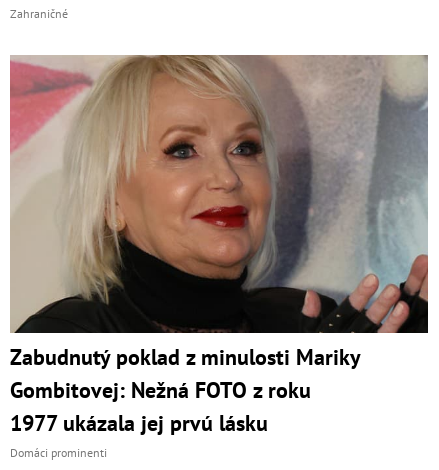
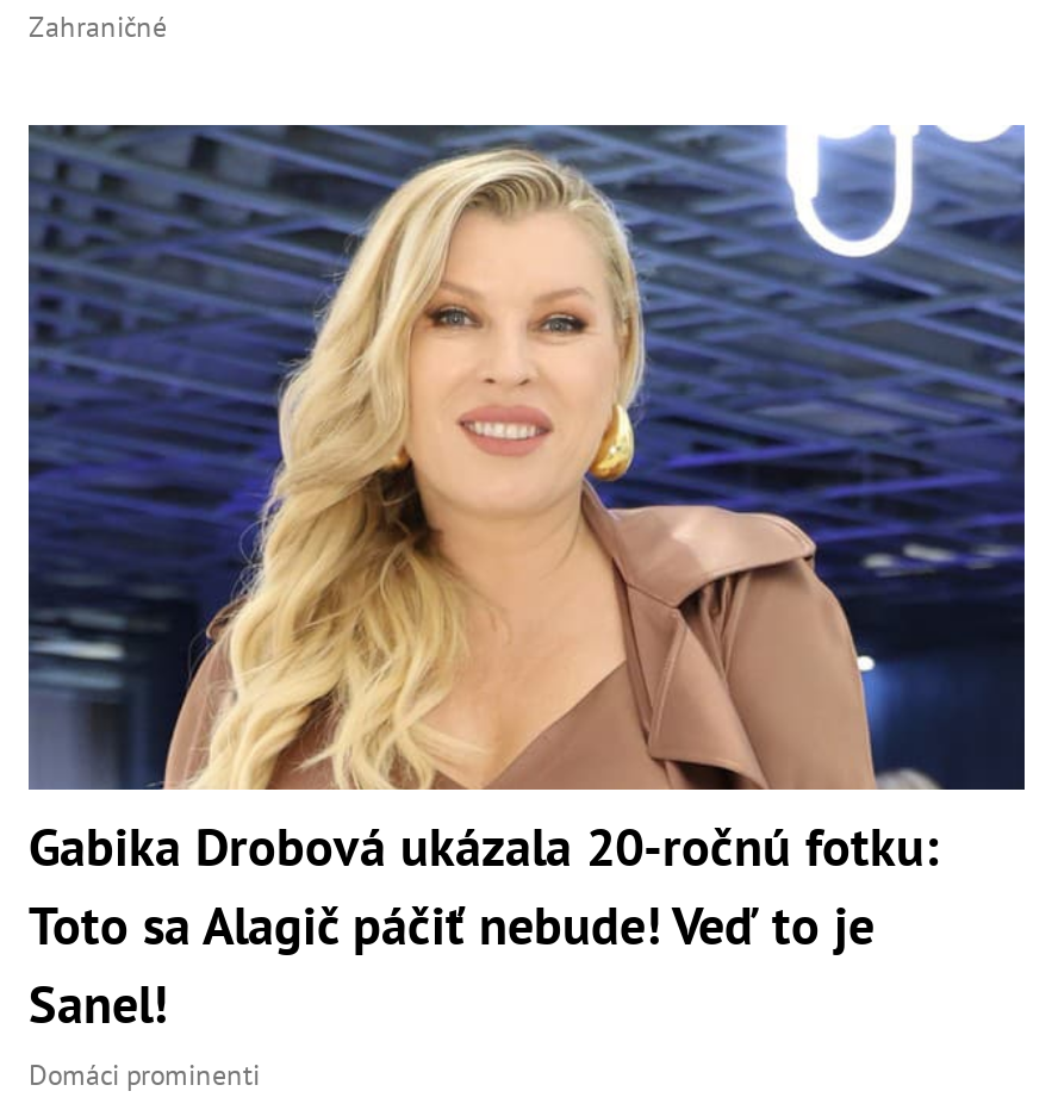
- [image]
- Zabudnutý poklad z minulosti Mariky
- Gombitovej: Nežná FOTO z roku
- 1977 ukázala jej prvú lásku
+ [image]
+ Gabika Drobová ukázala 20-ročnú fotku:
+ Toto sa Alagič páčiť nebude! Veď to je
+ Sanel!
